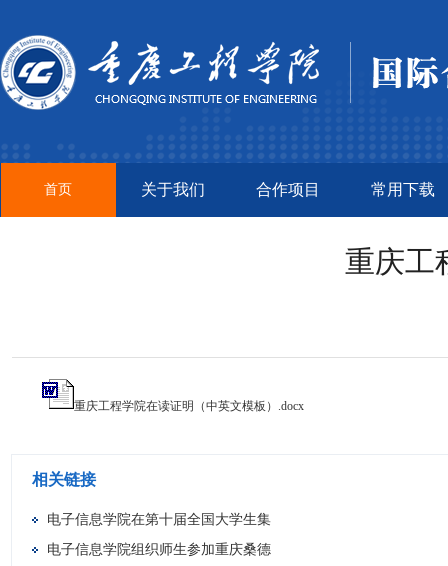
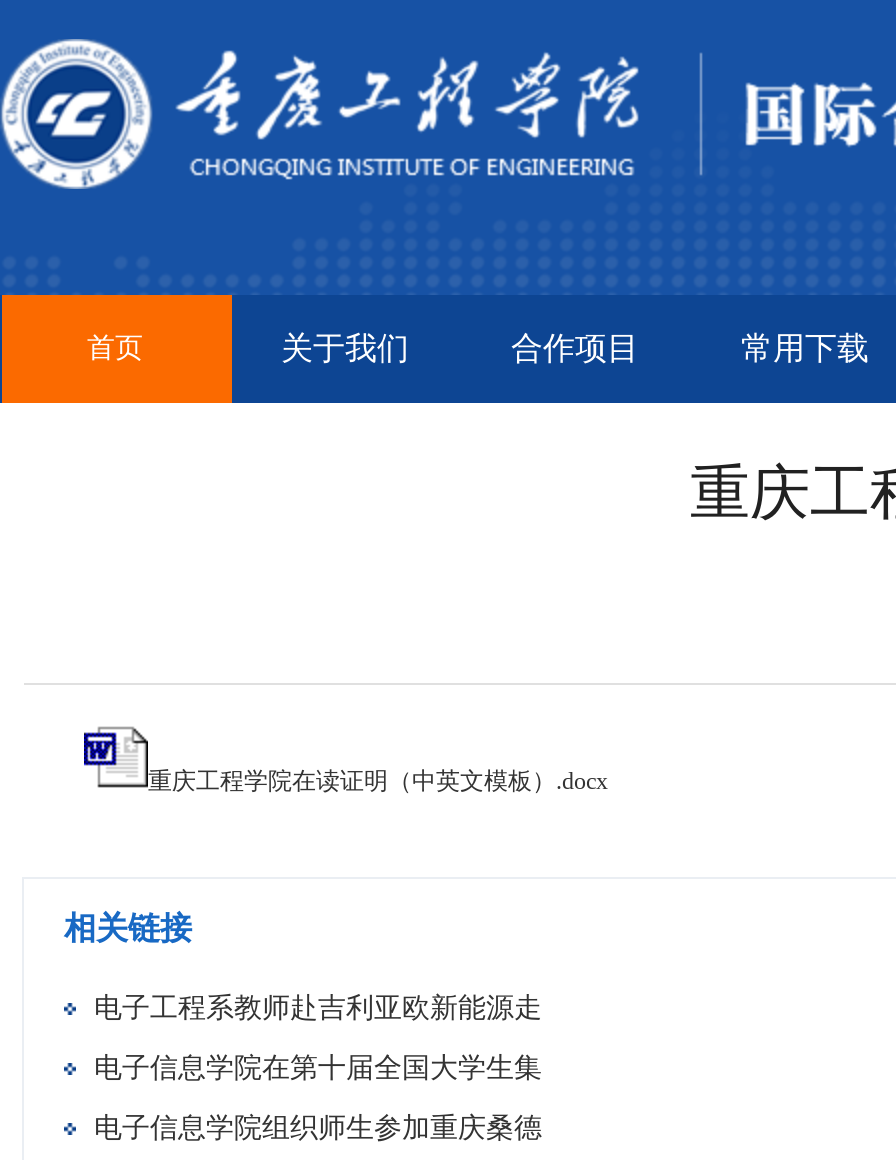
+ 电子工程系教师赴吉利亚欧新能源走
